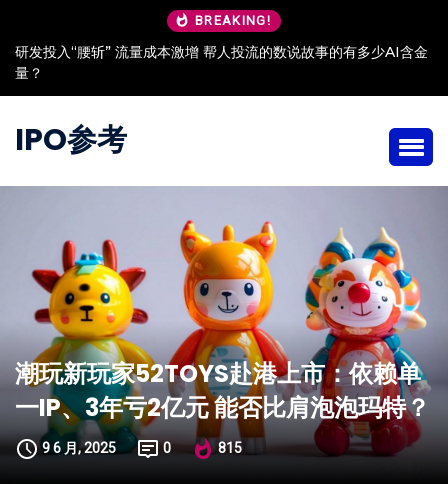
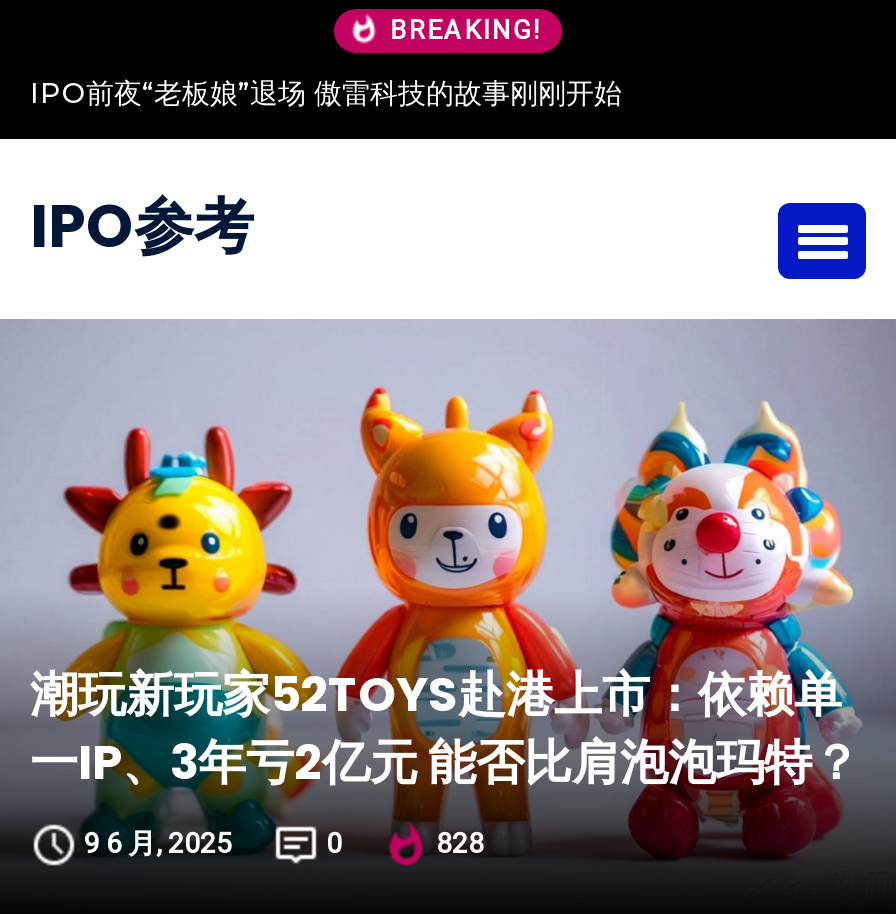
- 研发投入“腰斩” 流量成本激增 帮人投流的数说故事的有多少AI含金
- 量？
+ IPO前夜“老板娘”退场 傲雷科技的故事刚刚开始

- 815
+ 828
